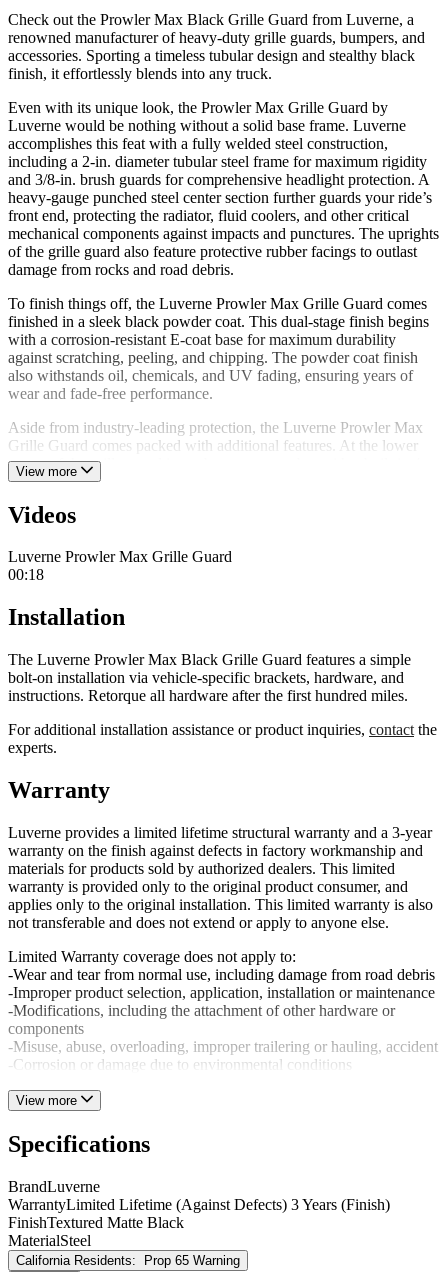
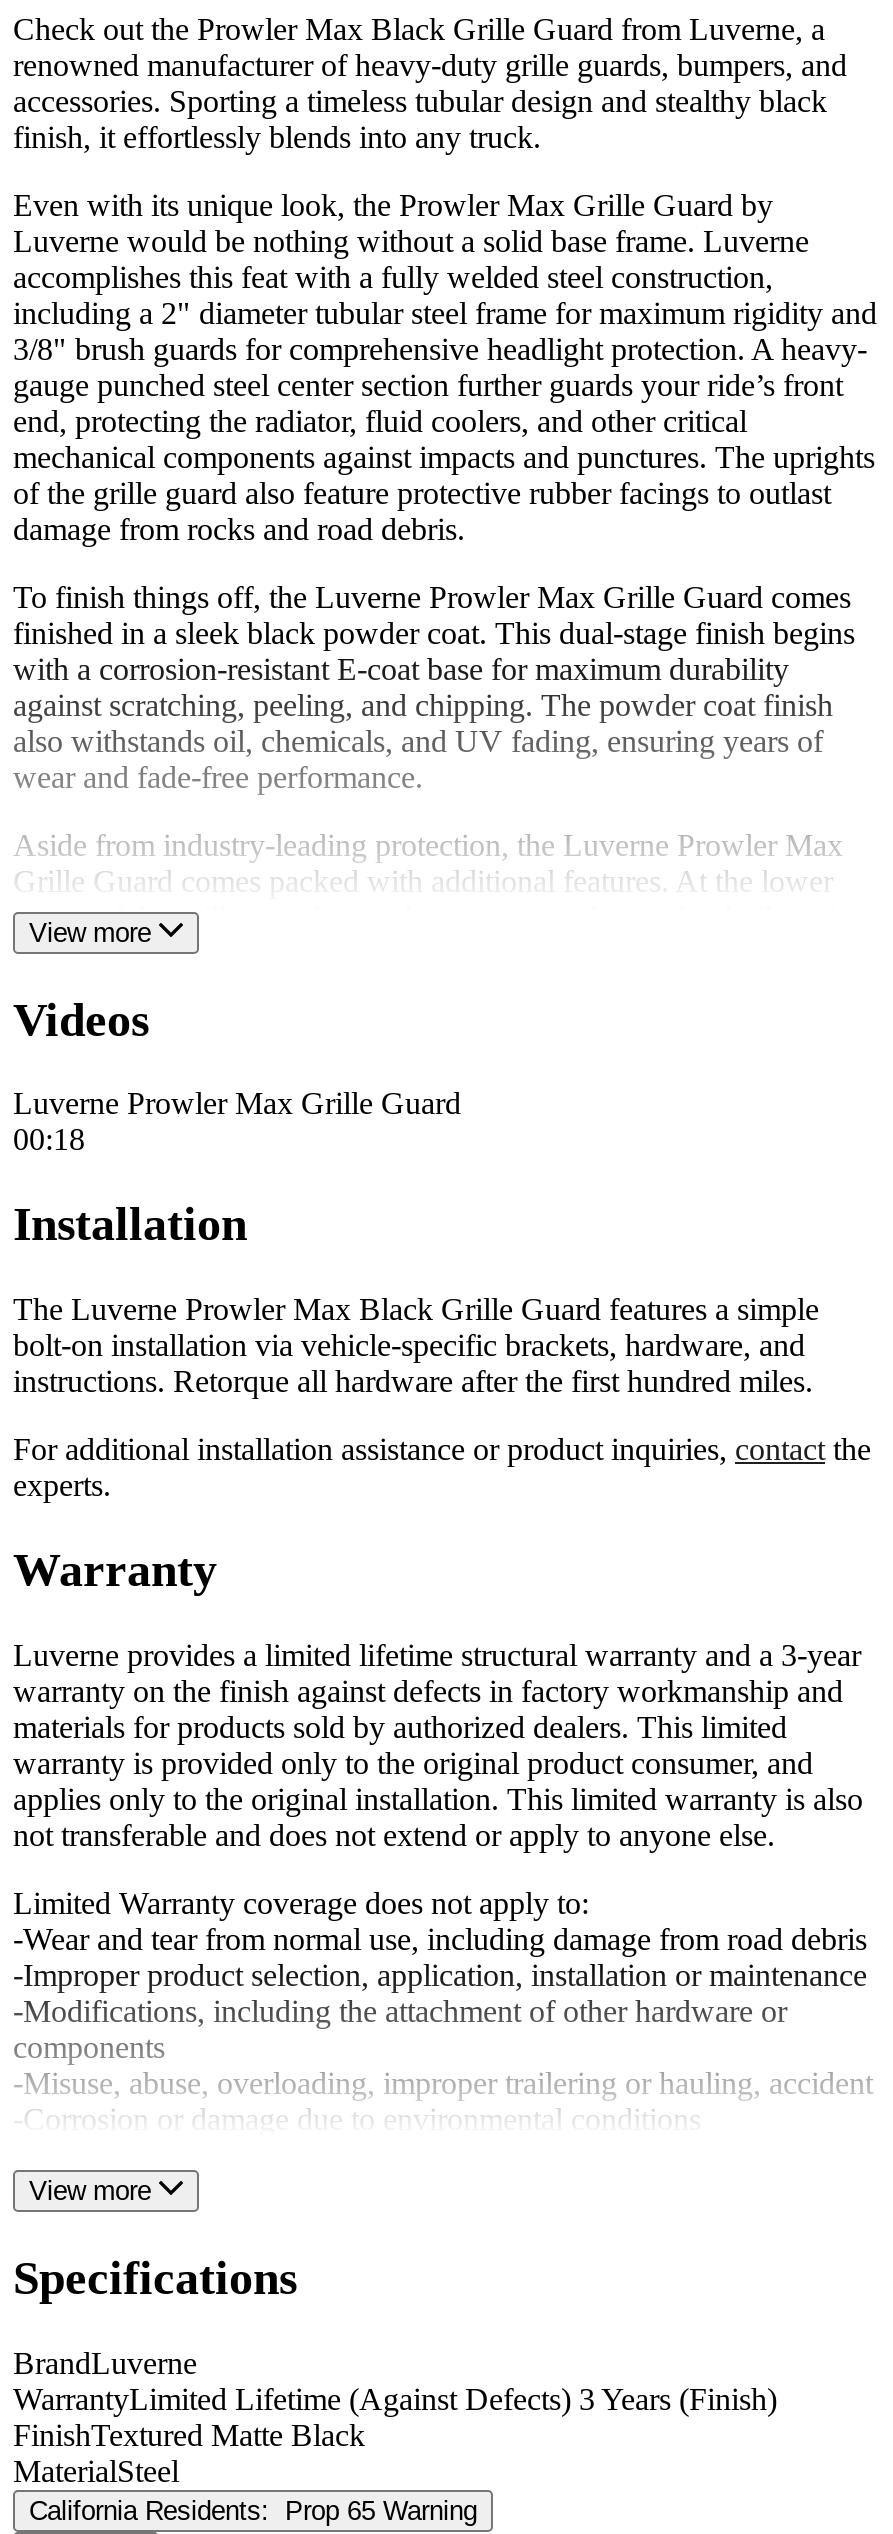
- including a 2-in. diameter tubular steel frame for maximum rigidity
- and 3/8-in. brush guards for comprehensive headlight protection. A
- heavy-gauge punched steel center section further guards your ride’s
- front end, protecting the radiator, fluid coolers, and other critical
+ including a 2" diameter tubular steel frame for maximum rigidity and
+ 3/8" brush guards for comprehensive headlight protection. A heavy-
+ gauge punched steel center section further guards your ride’s front
+ end, protecting the radiator, fluid coolers, and other critical
